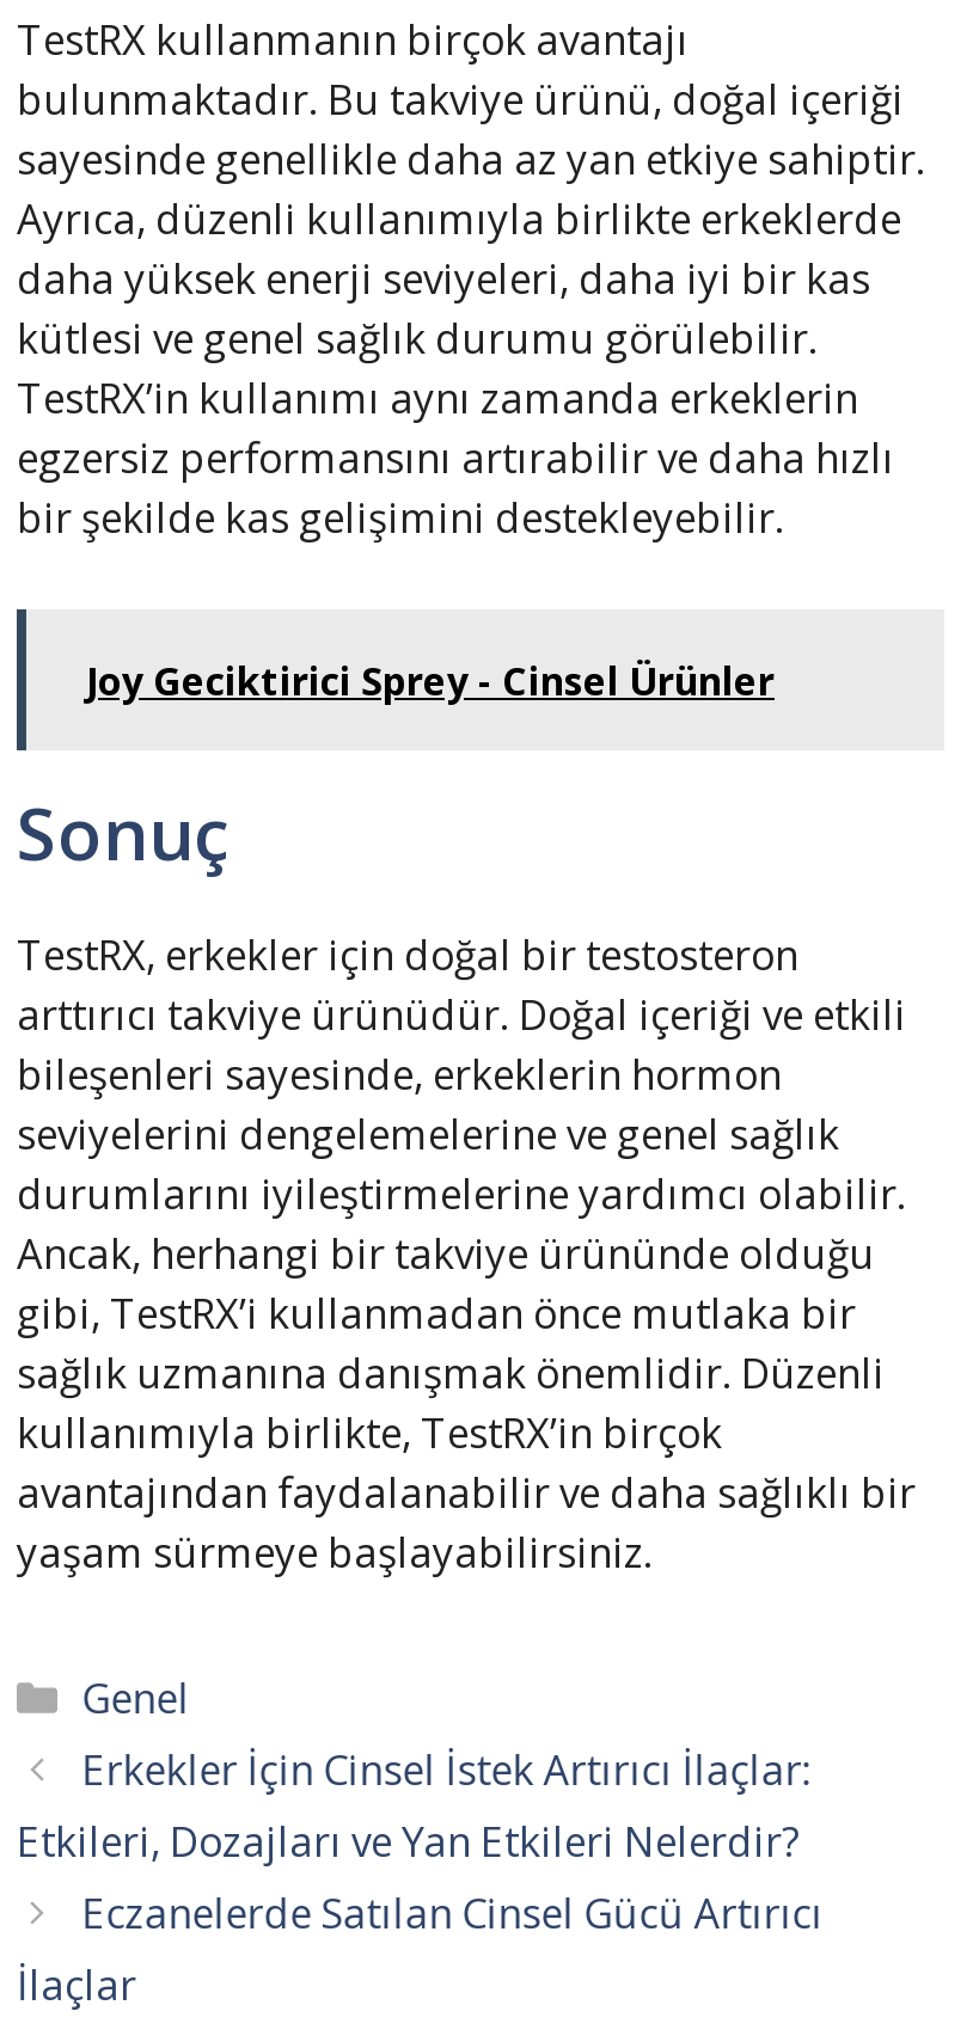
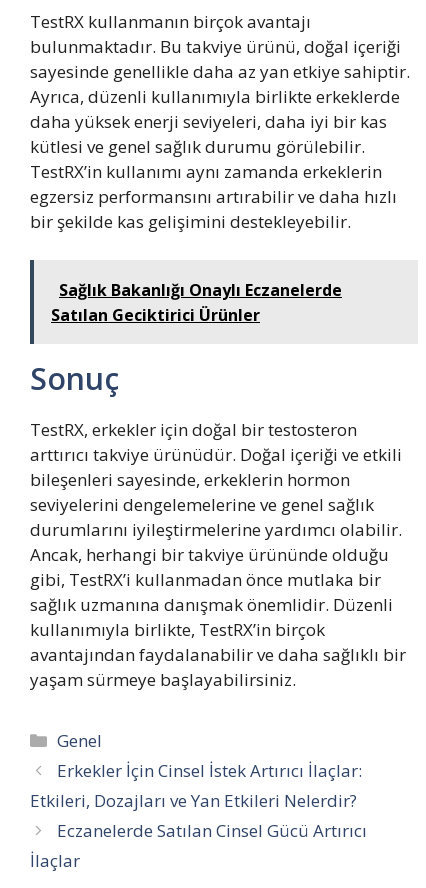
- Joy Geciktirici Sprey - Cinsel Ürünler
+ Sağlık Bakanlığı Onaylı Eczanelerde
+ Satılan Geciktirici Ürünler
